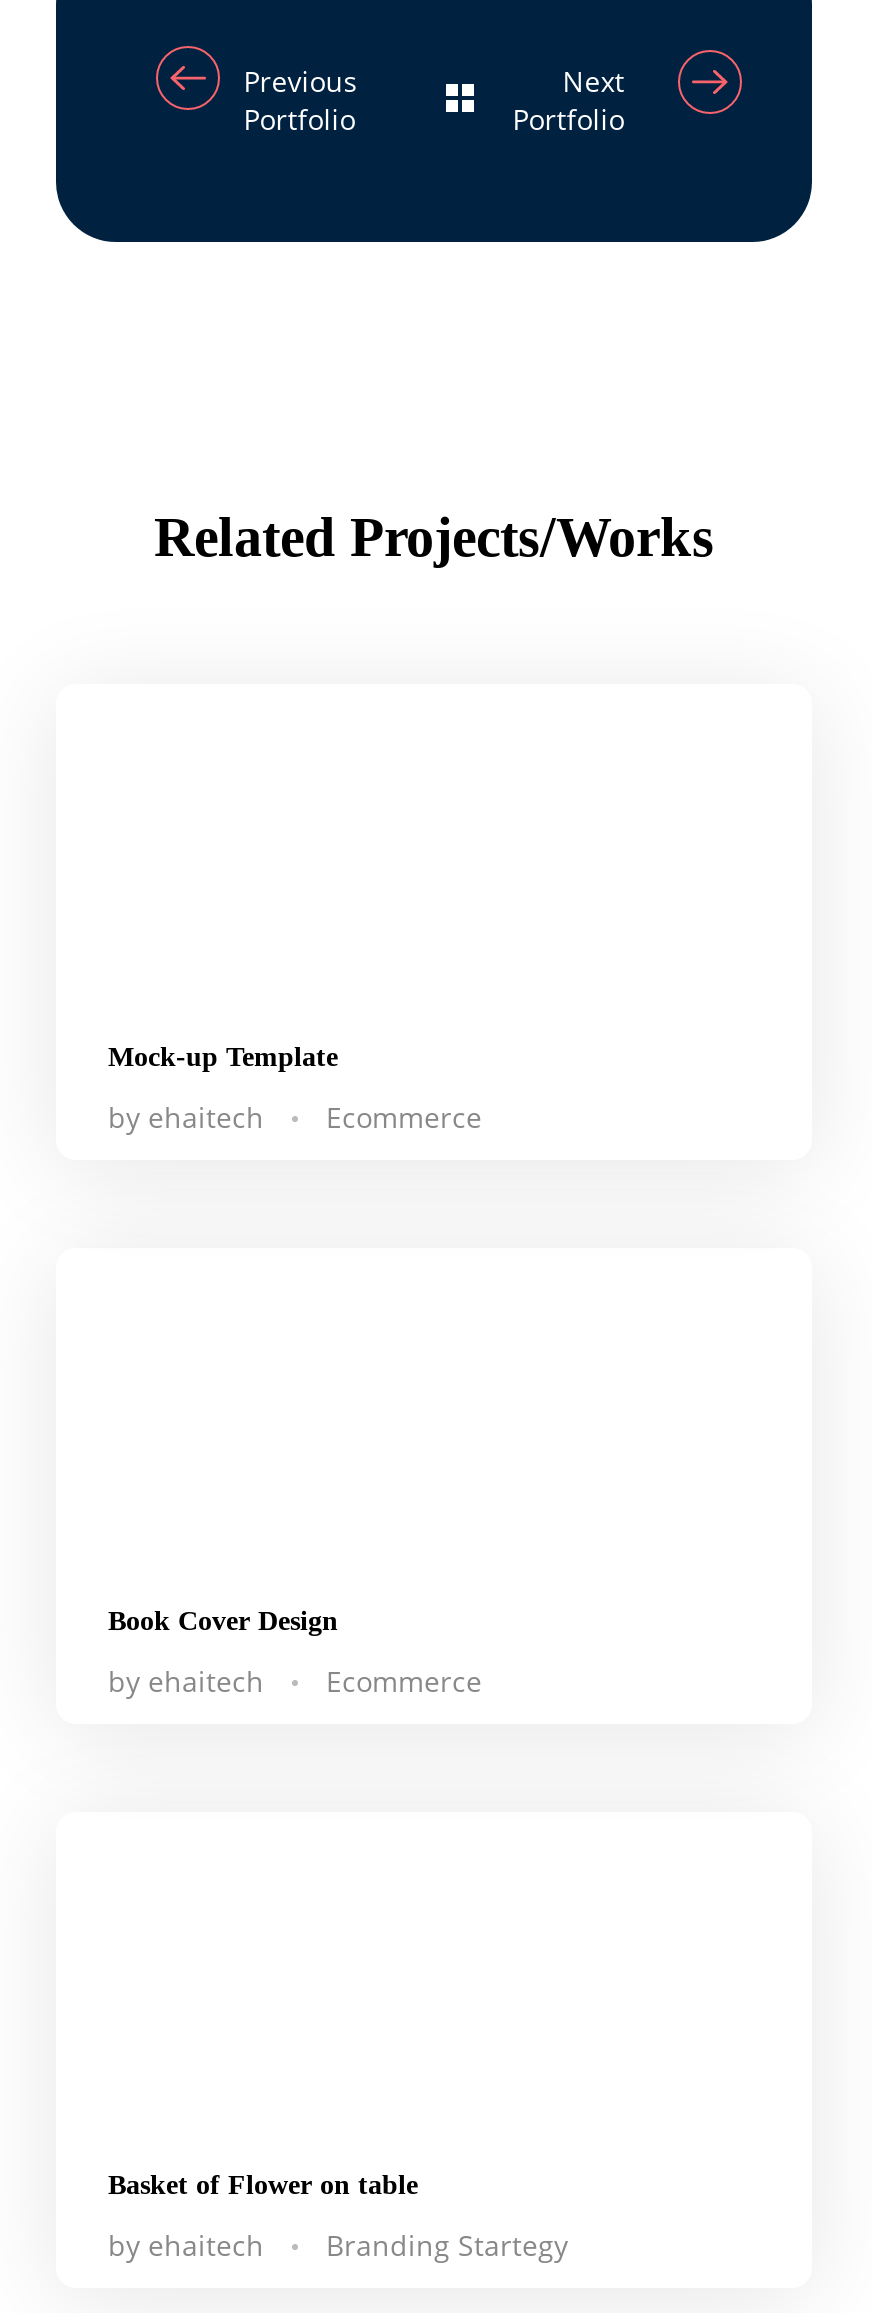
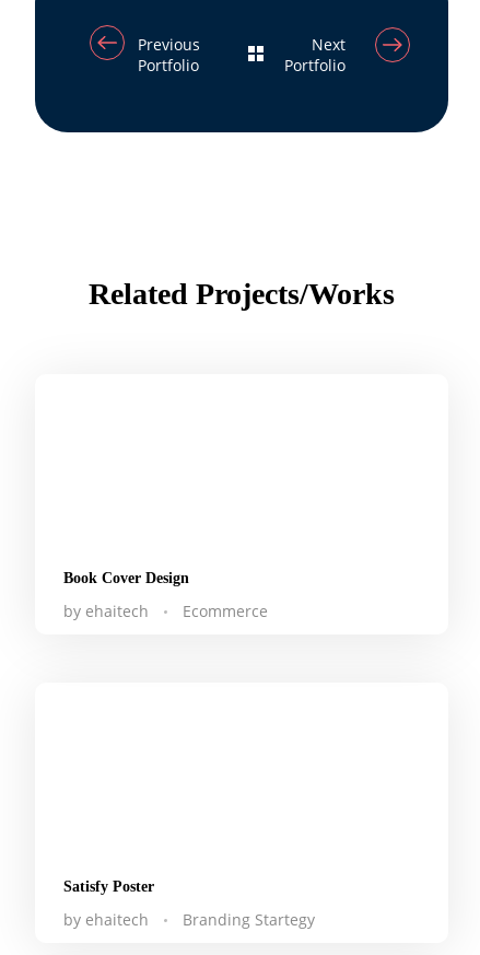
- Mock-up Template
- by ehaitech
- Ecommerce

- Basket of Flower on table
+ Satisfy Poster
